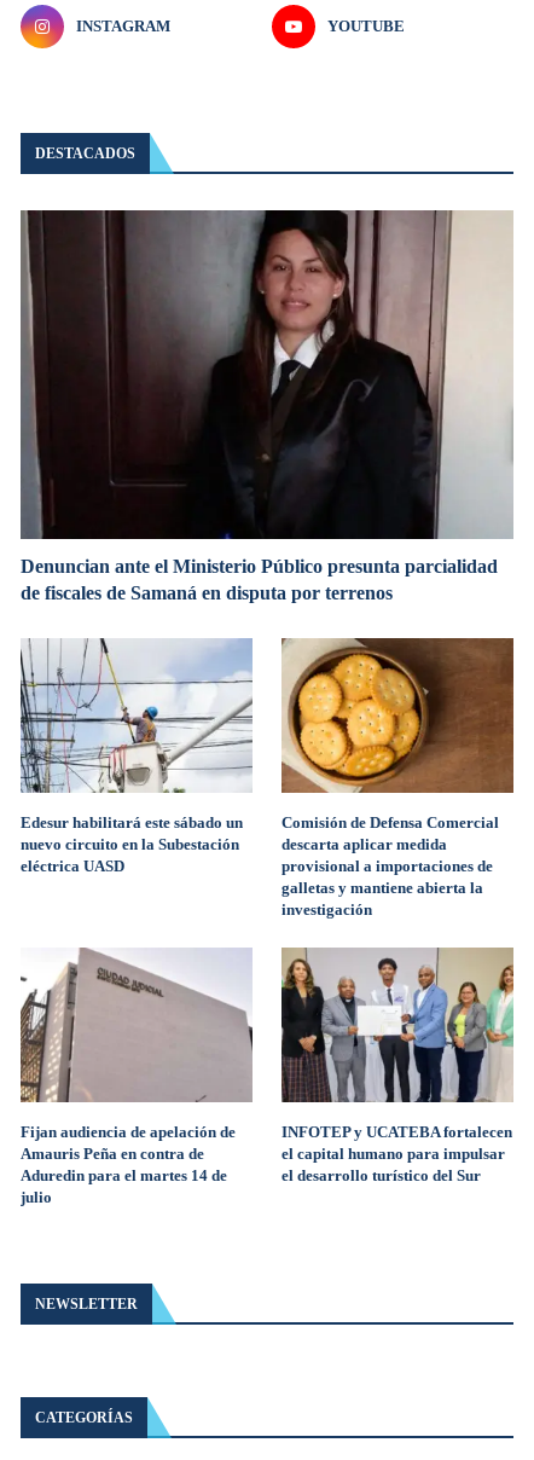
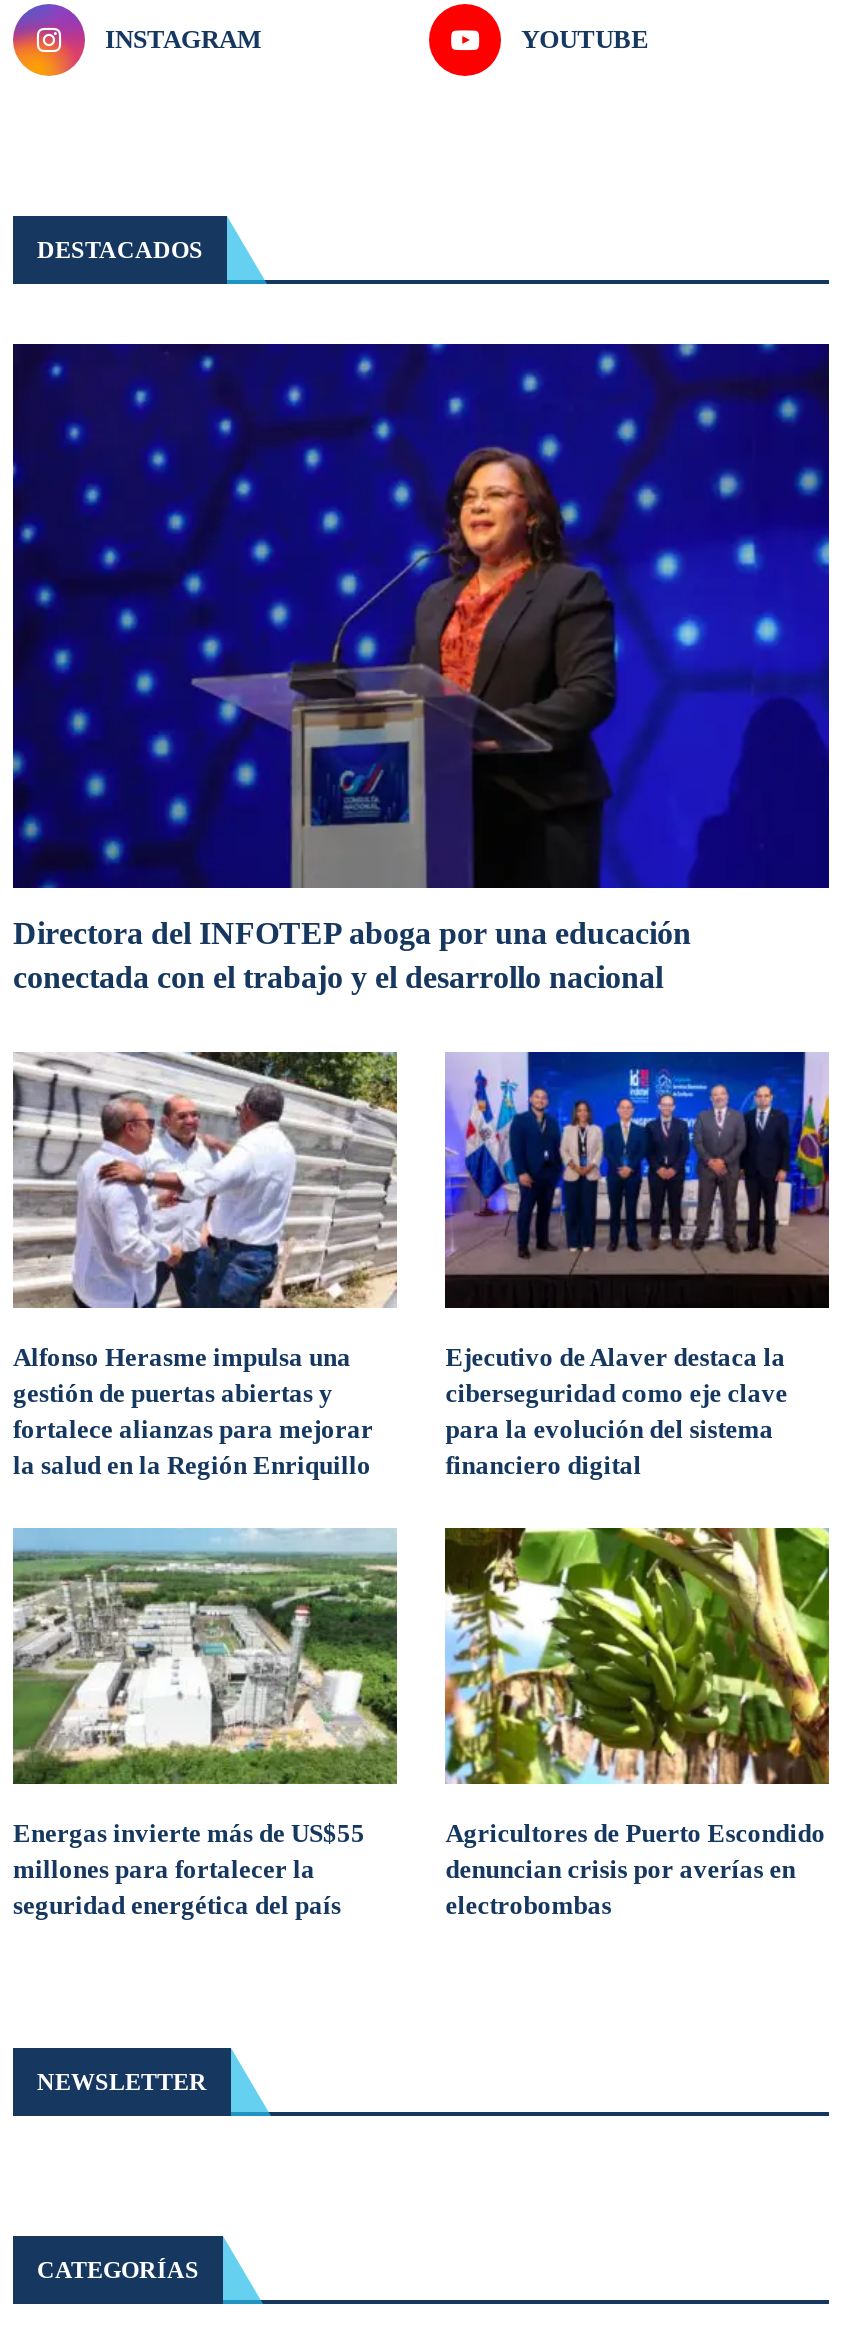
- [image]
+ [image]

- Denuncian ante el Ministerio Público presunta parcialidad
- de fiscales de Samaná en disputa por terrenos
+ Directora del INFOTEP aboga por una educación
+ conectada con el trabajo y el desarrollo nacional

- [image]
+ [image]

- [image]
+ [image]

- Edesur habilitará este sábado un
- nuevo circuito en la Subestación
- eléctrica UASD
+ Alfonso Herasme impulsa una
+ gestión de puertas abiertas y
+ fortalece alianzas para mejorar
+ la salud en la Región Enriquillo

- Comisión de Defensa Comercial
- descarta aplicar medida
- provisional a importaciones de
- galletas y mantiene abierta la
- investigación
+ Ejecutivo de Alaver destaca la
+ ciberseguridad como eje clave
+ para la evolución del sistema
+ financiero digital

- [image]
- Fijan audiencia de apelación de
- Amauris Peña en contra de
- Aduredin para el martes 14 de
- julio
+ [image]
+ Energas invierte más de US$55
+ millones para fortalecer la
+ seguridad energética del país

- [image]
- INFOTEP y UCATEBA fortalecen
- el capital humano para impulsar
- el desarrollo turístico del Sur
+ [image]
+ Agricultores de Puerto Escondido
+ denuncian crisis por averías en
+ electrobombas
